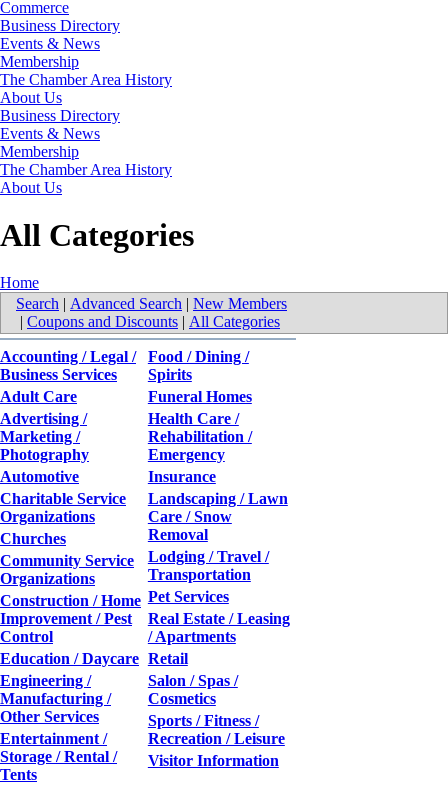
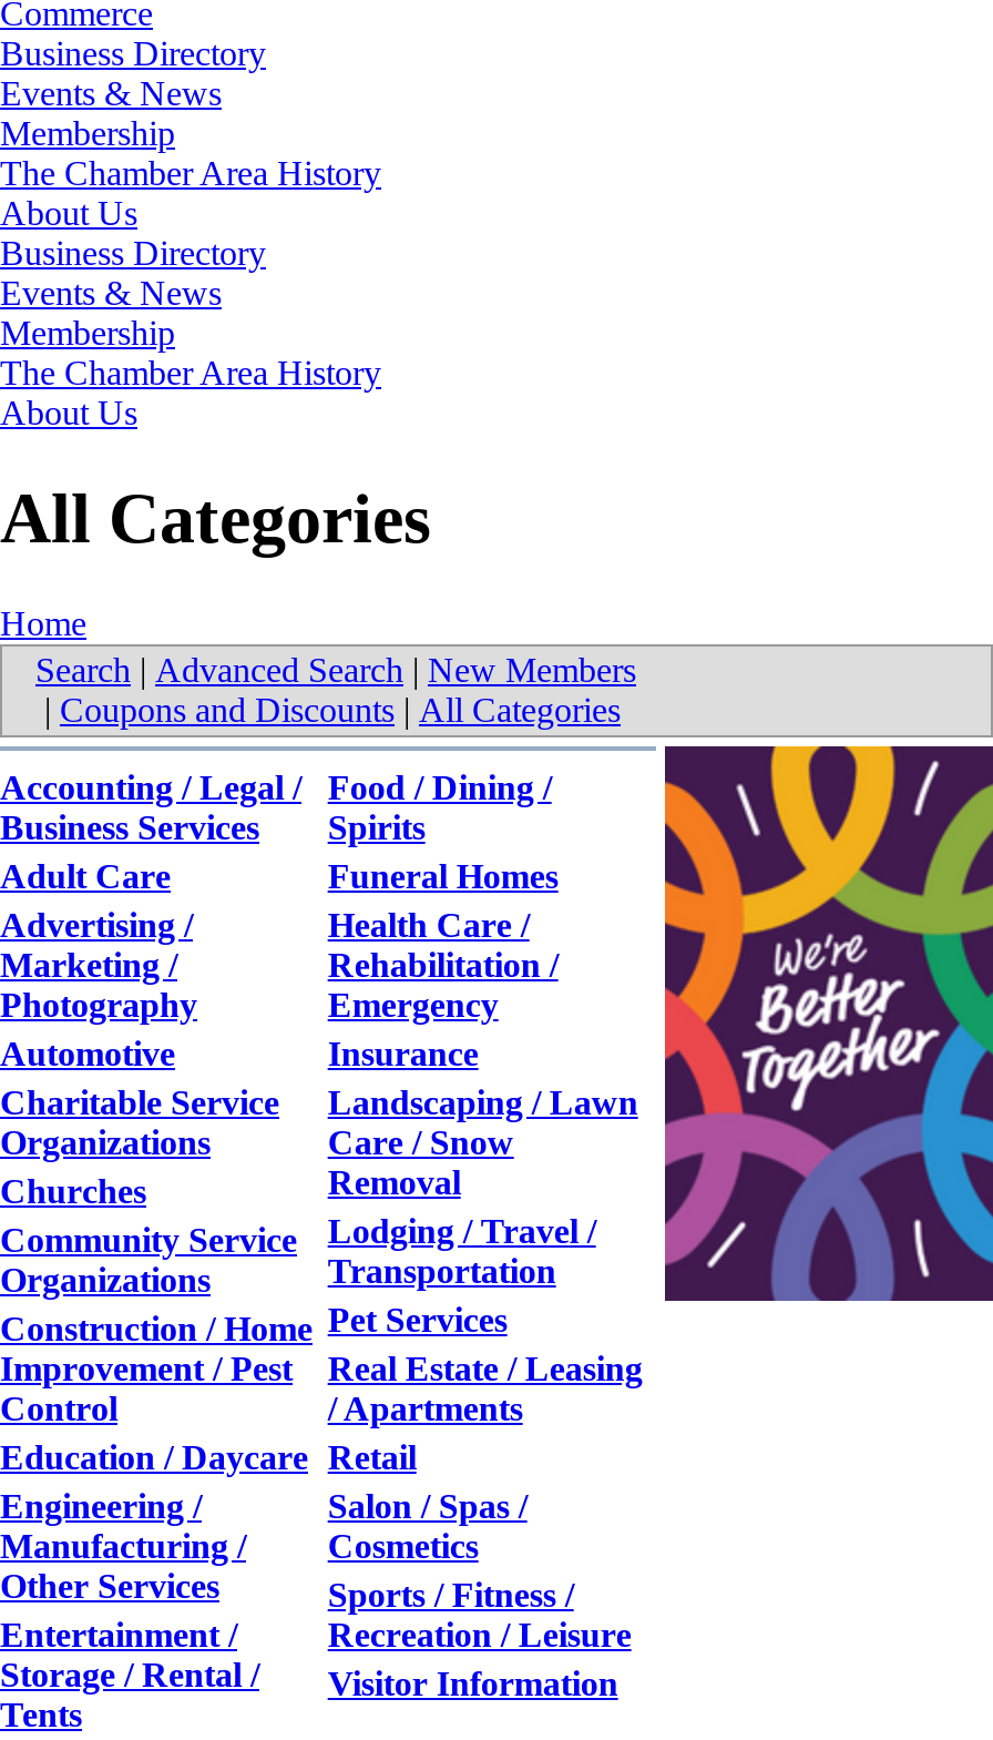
+ [image]
